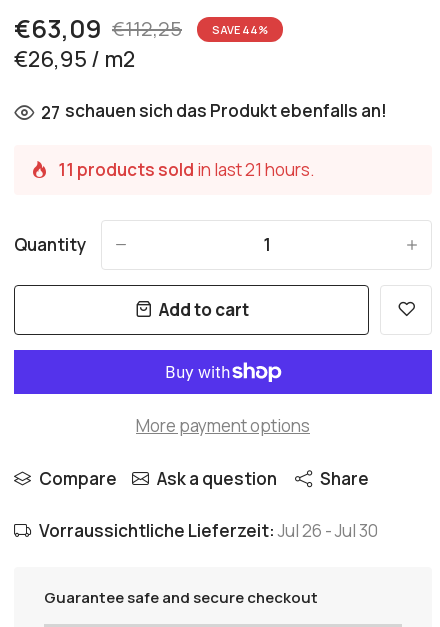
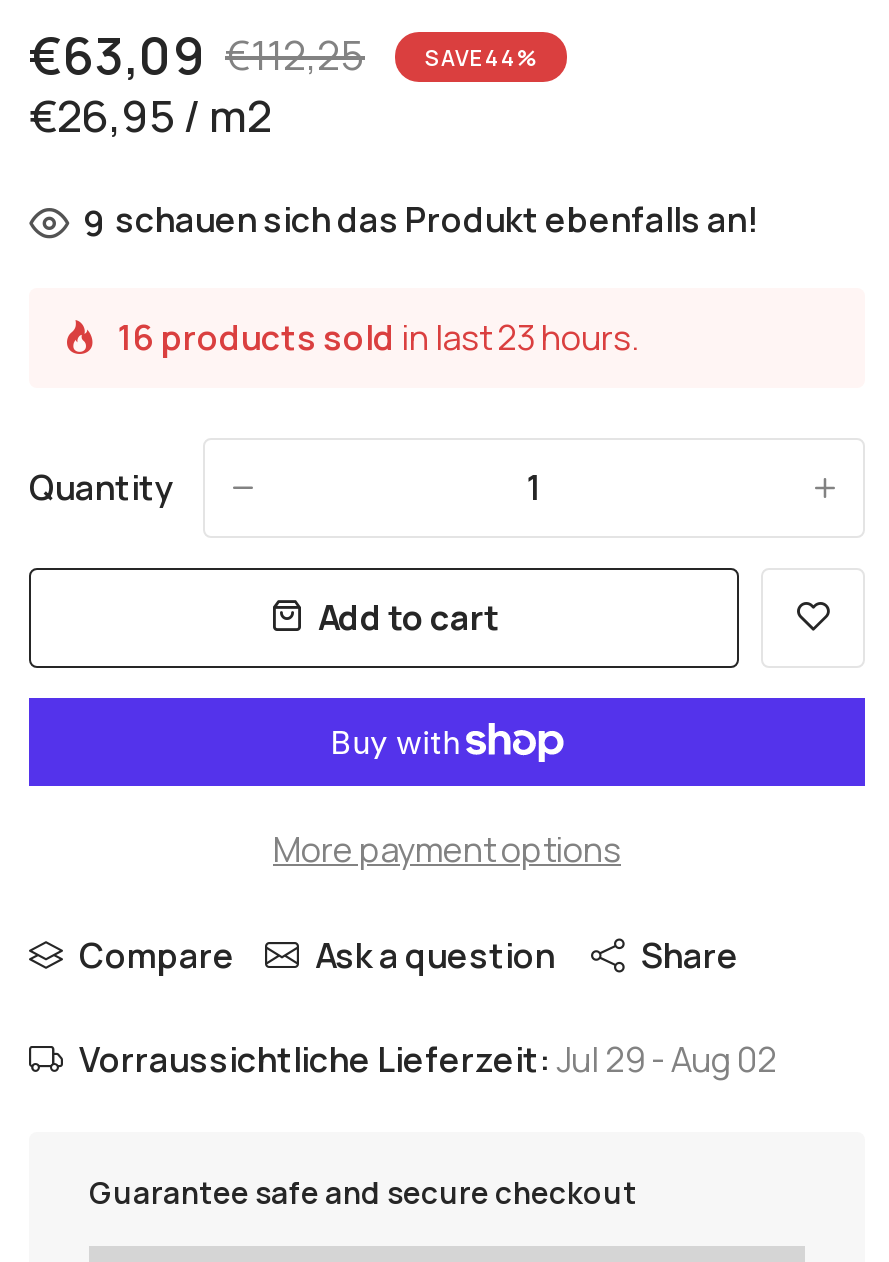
- 27 schauen sich das Produkt ebenfalls an!
+ 9 schauen sich das Produkt ebenfalls an!

- 11 products sold in last 21 hours.
+ 16 products sold in last 23 hours.

- Vorraussichtliche Lieferzeit: Jul 26 - Jul 30
+ Vorraussichtliche Lieferzeit: Jul 29 - Aug 02
